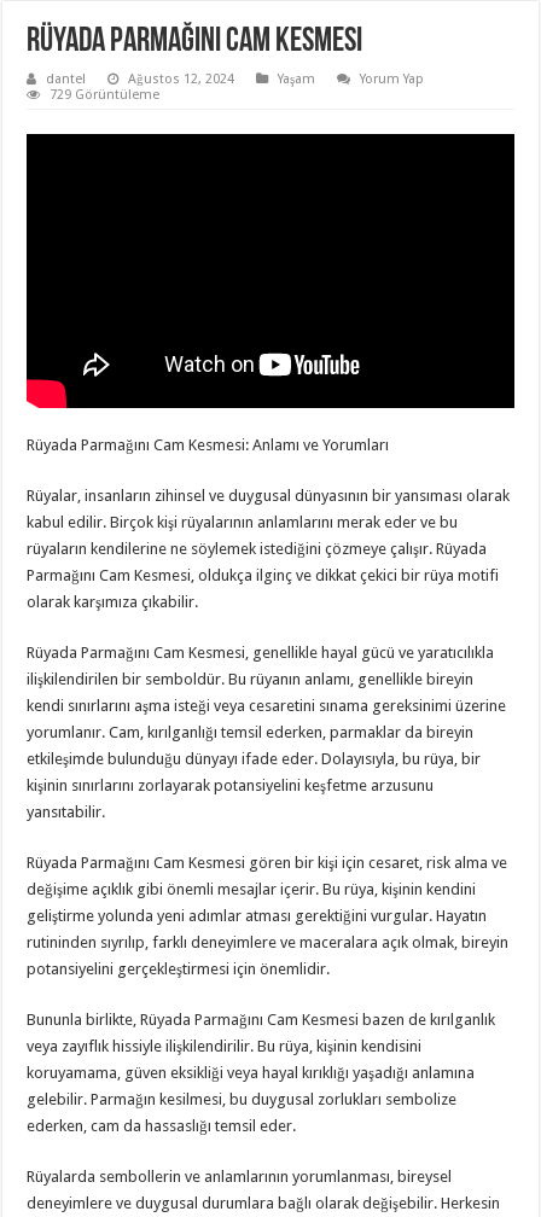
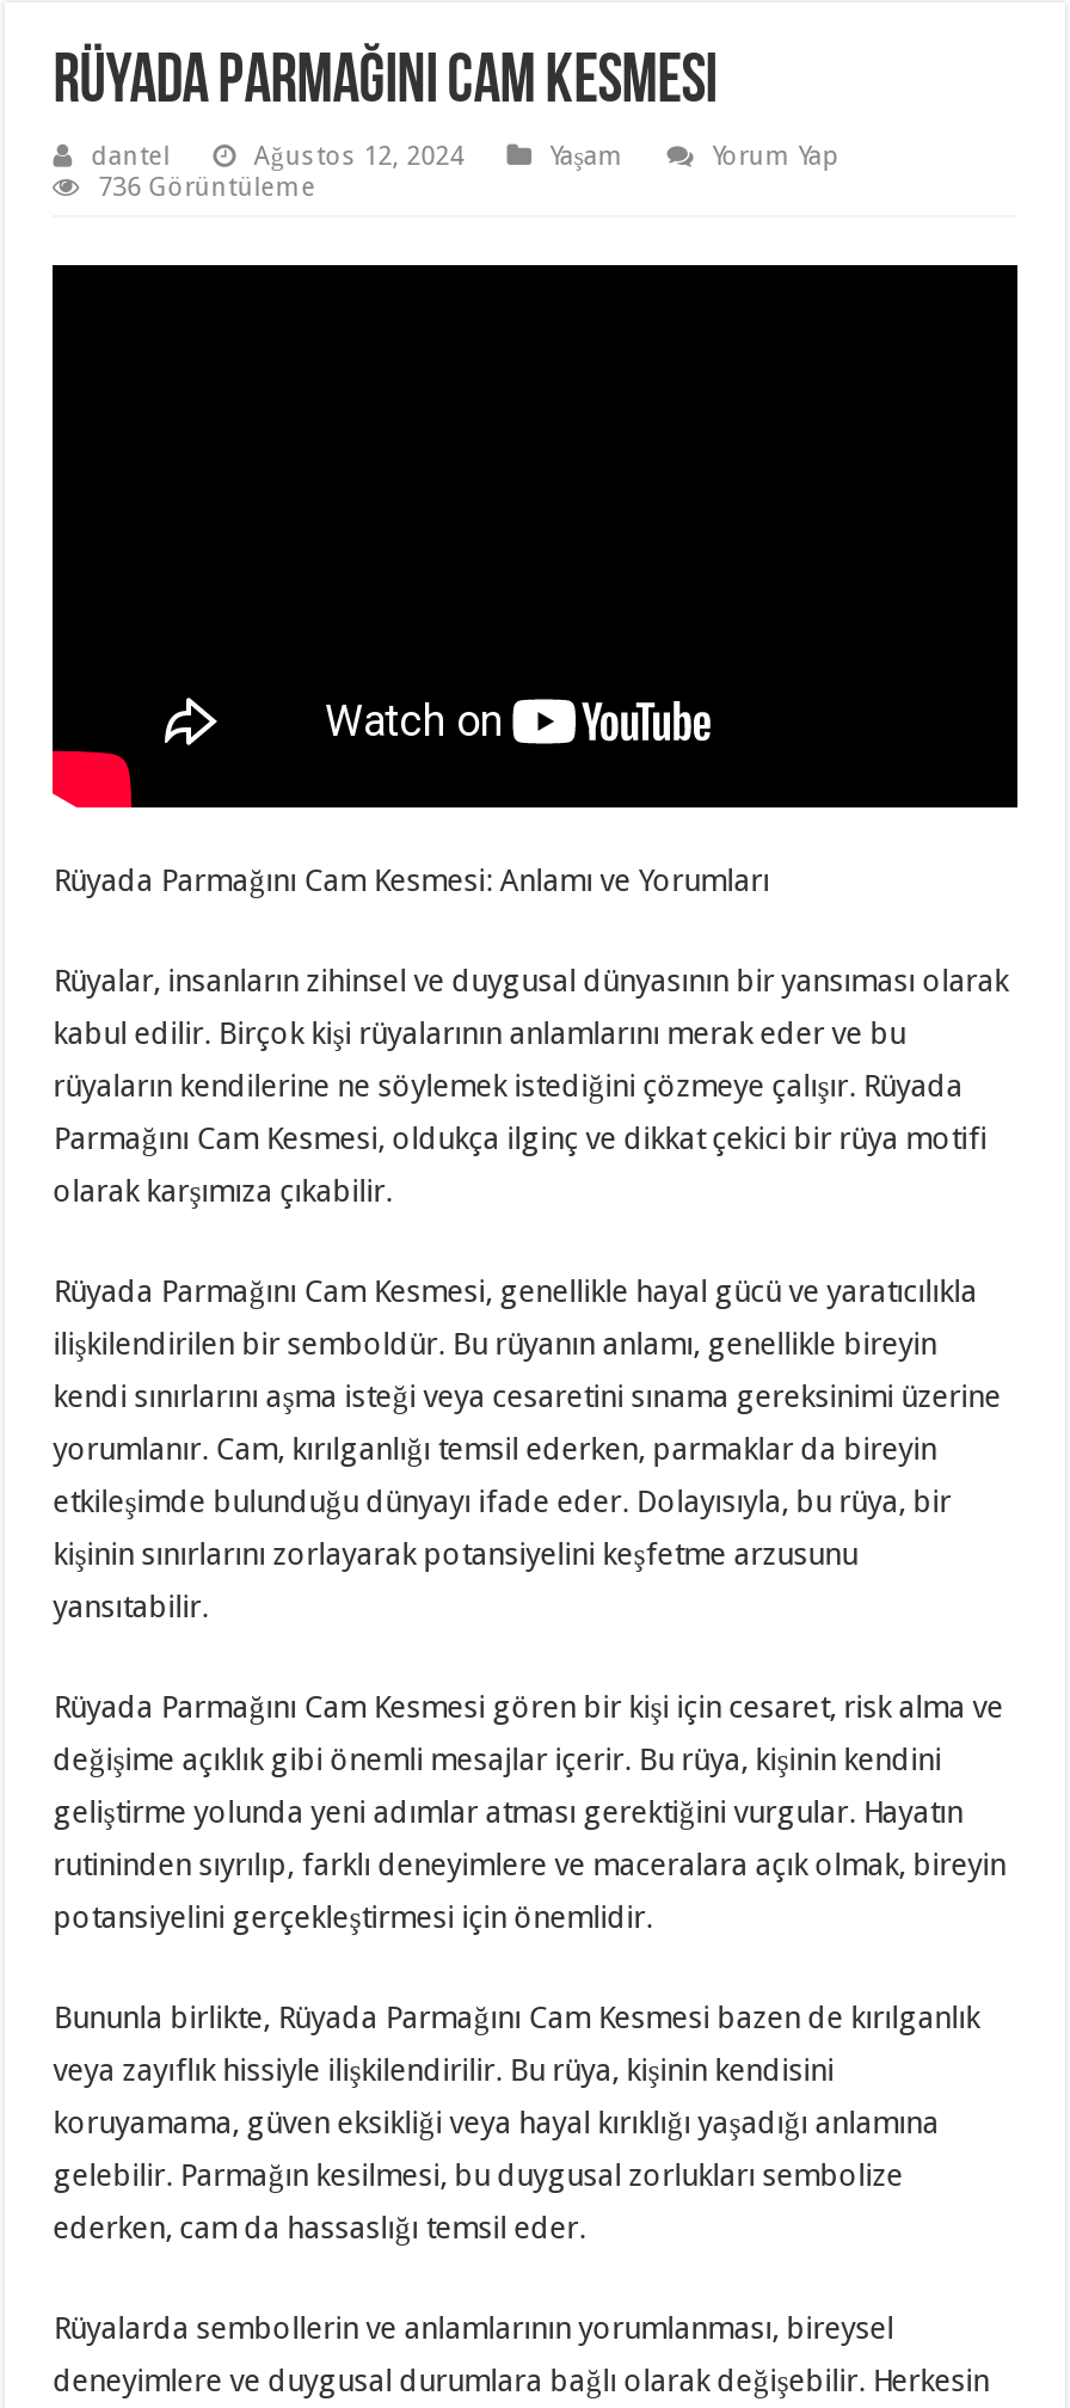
- 729 Görüntüleme
+ 736 Görüntüleme
